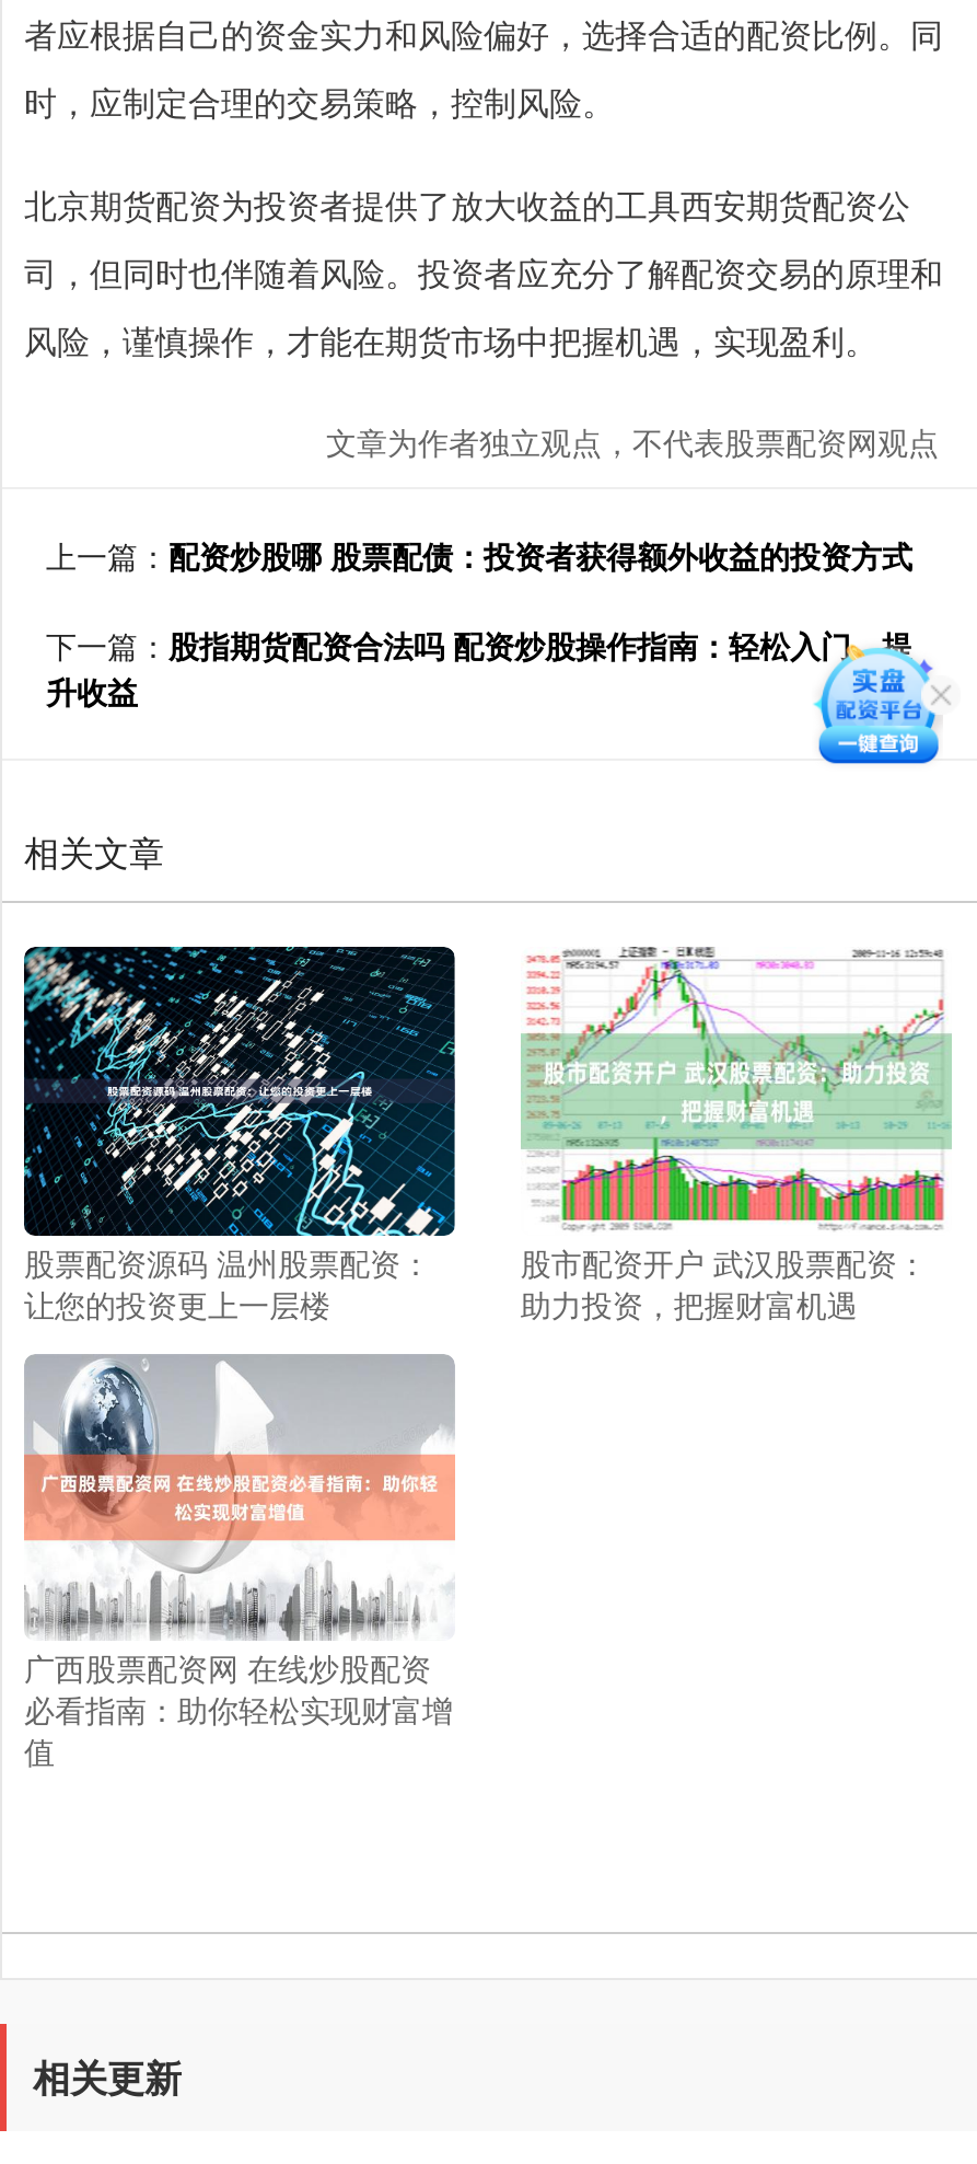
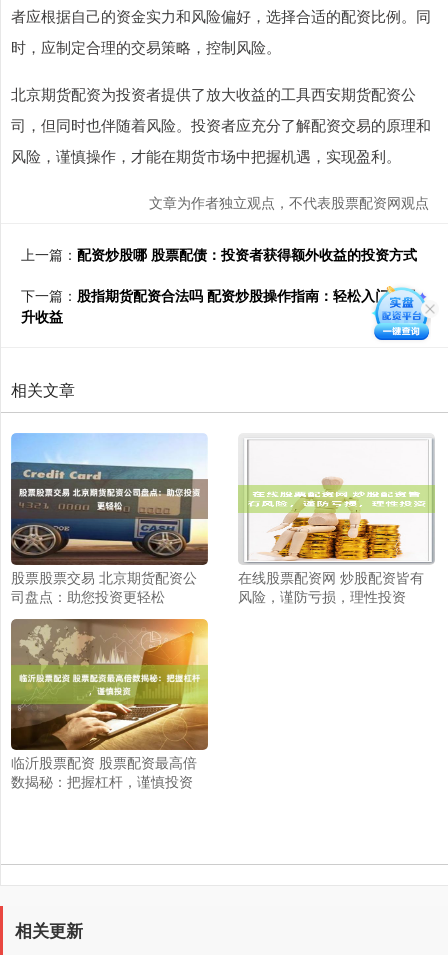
- [image]
+ [image]

- [image]
- 股票配资源码 温州股票配资：
- 让您的投资更上一层楼
+ [image]
+ 股票股票交易 北京期货配资公
+ 司盘点：助您投资更轻松

- [image]
- 股市配资开户 武汉股票配资：
- 助力投资，把握财富机遇
+ [image]
+ 在线股票配资网 炒股配资皆有
+ 风险，谨防亏损，理性投资

- [image]
- 广西股票配资网 在线炒股配资
- 必看指南：助你轻松实现财富增
- 值
+ [image]
+ 临沂股票配资 股票配资最高倍
+ 数揭秘：把握杠杆，谨慎投资
